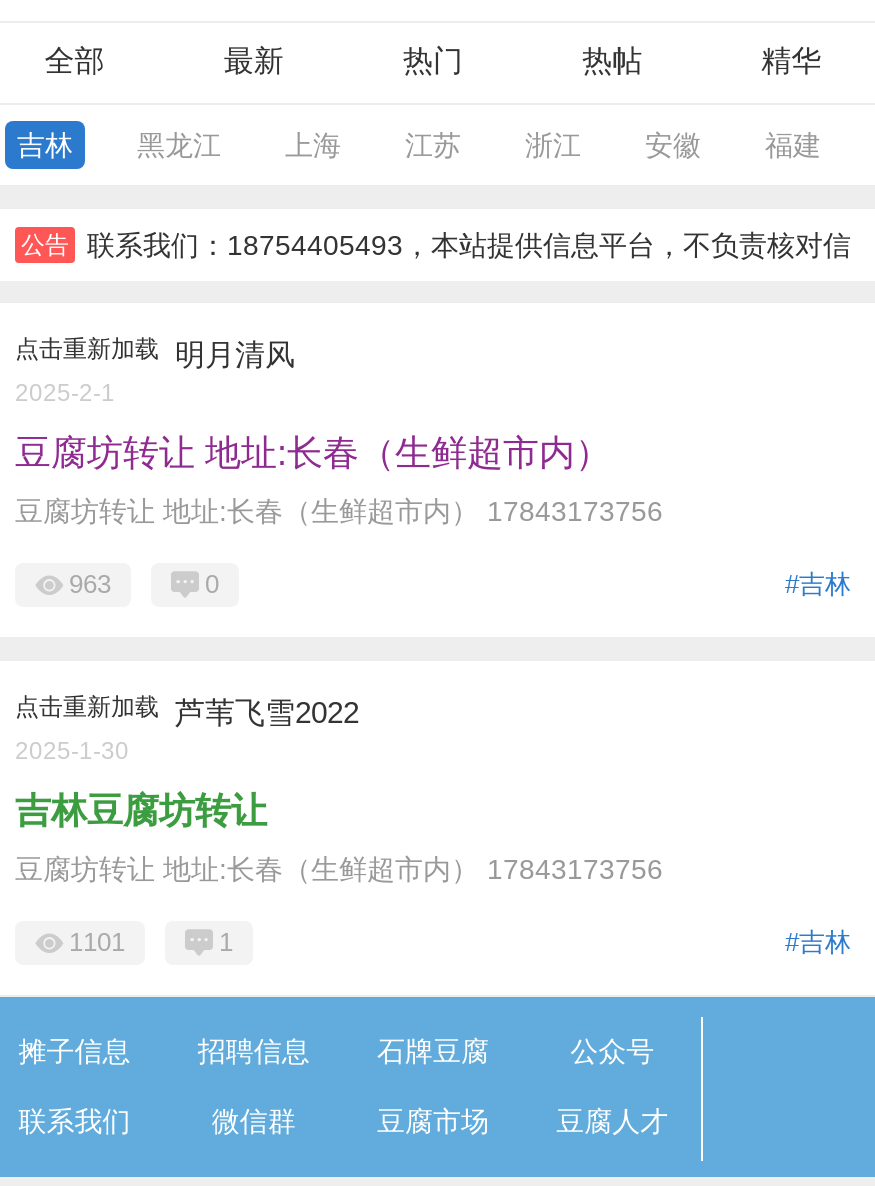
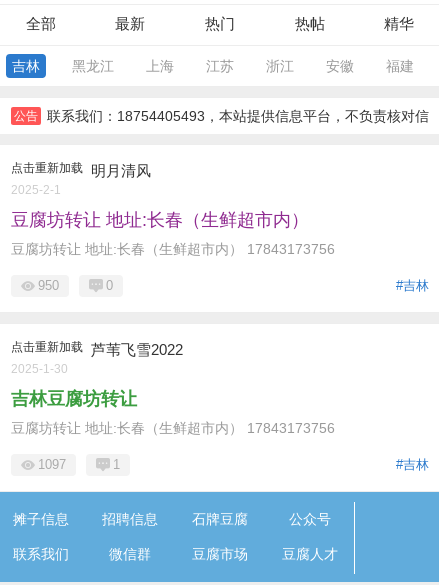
- 963
+ 950

- 1101
+ 1097
